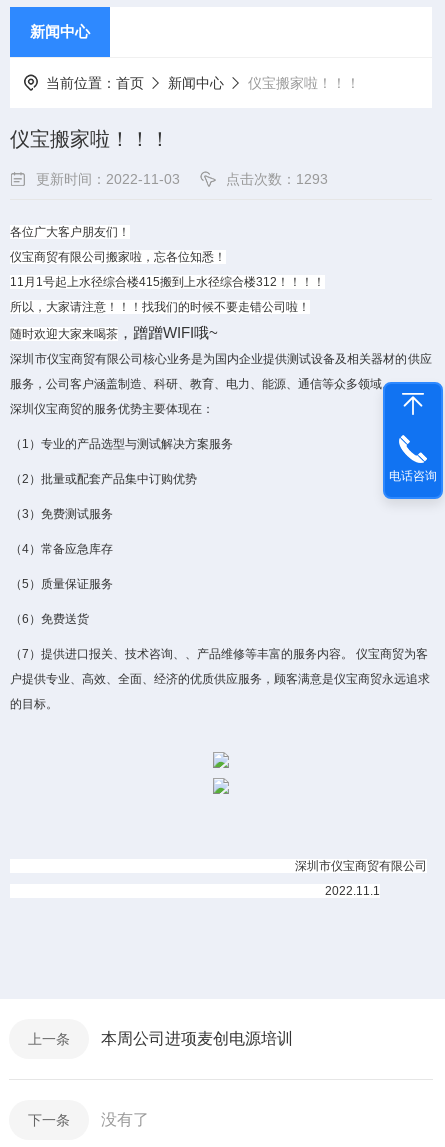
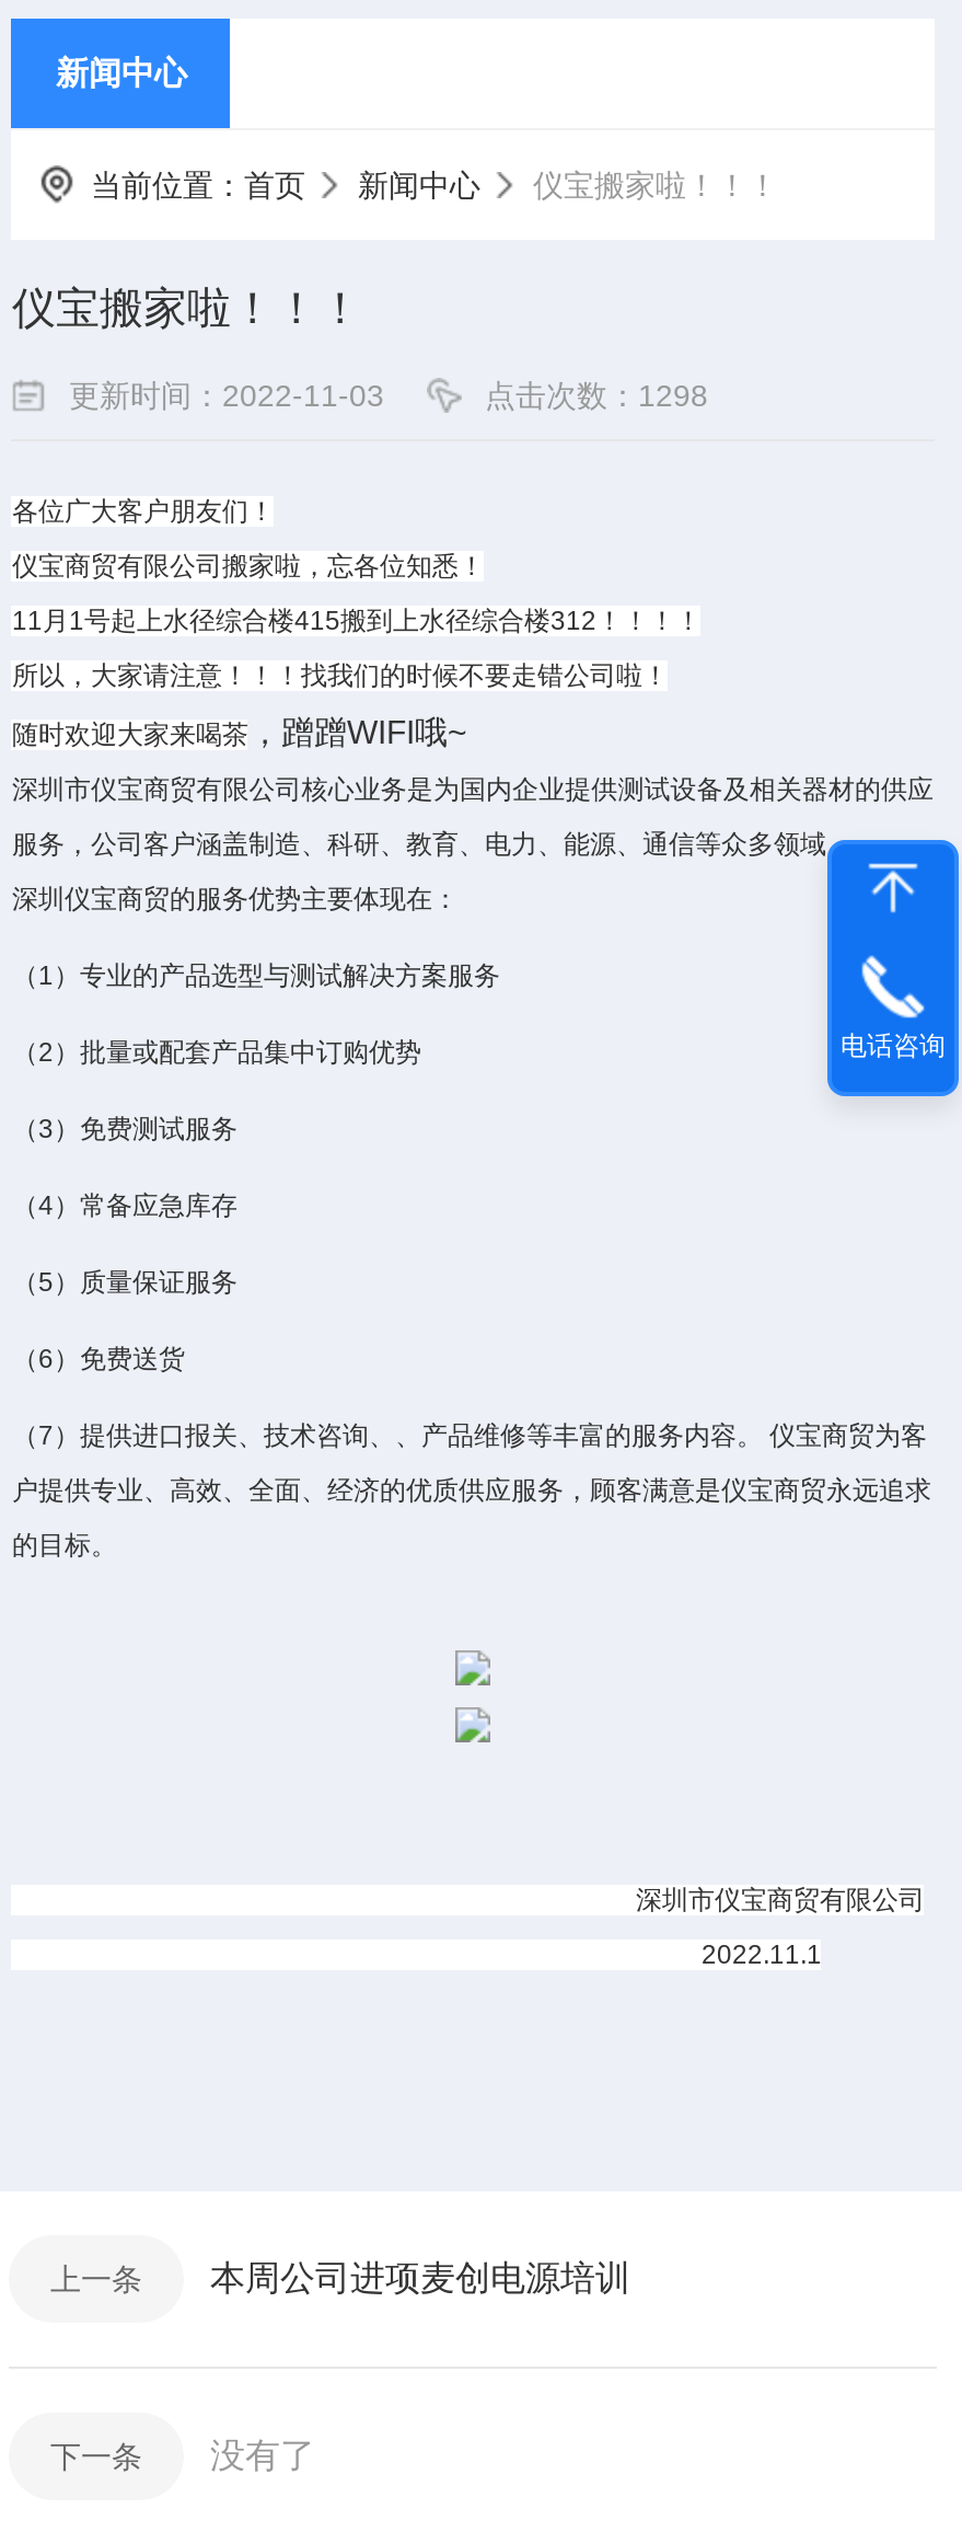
- 点击次数：1293
+ 点击次数：1298
